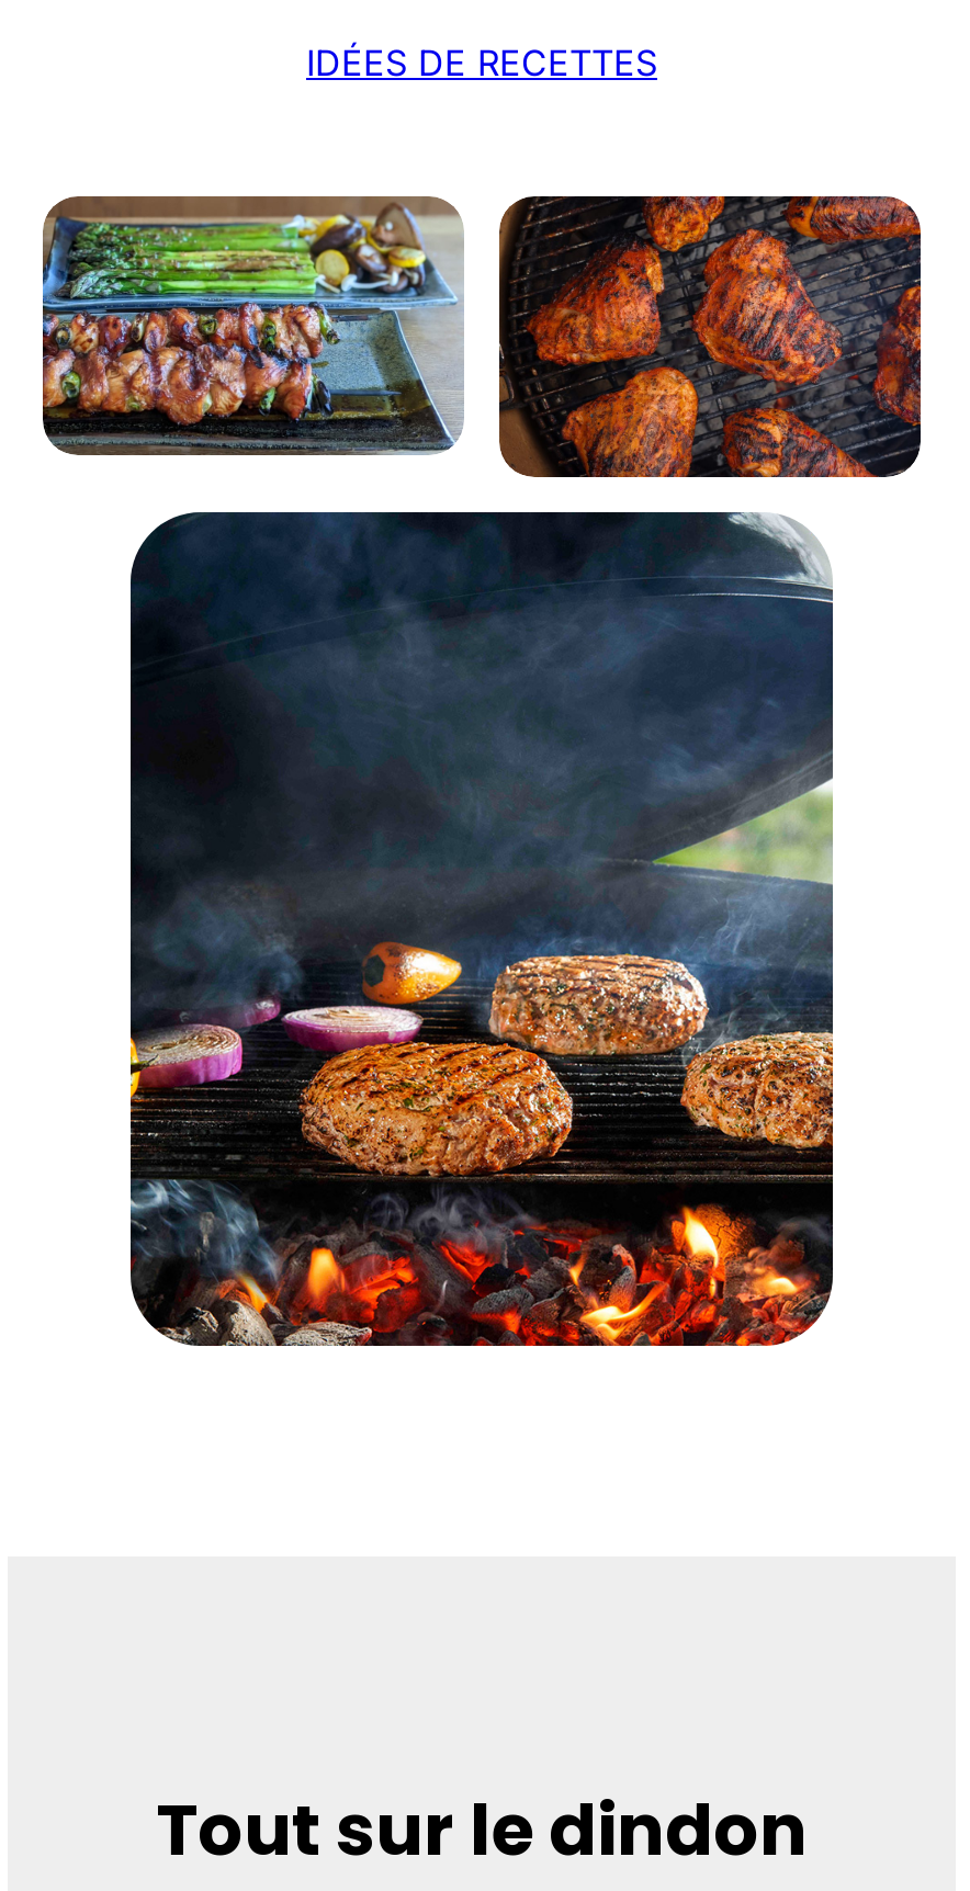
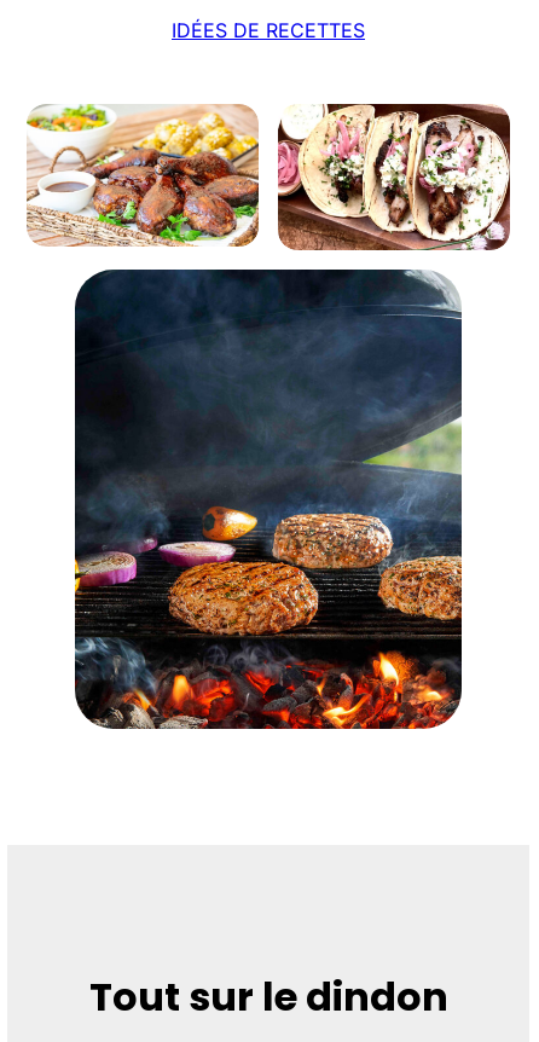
- [image]
+ [image]

- [image]
+ [image]
